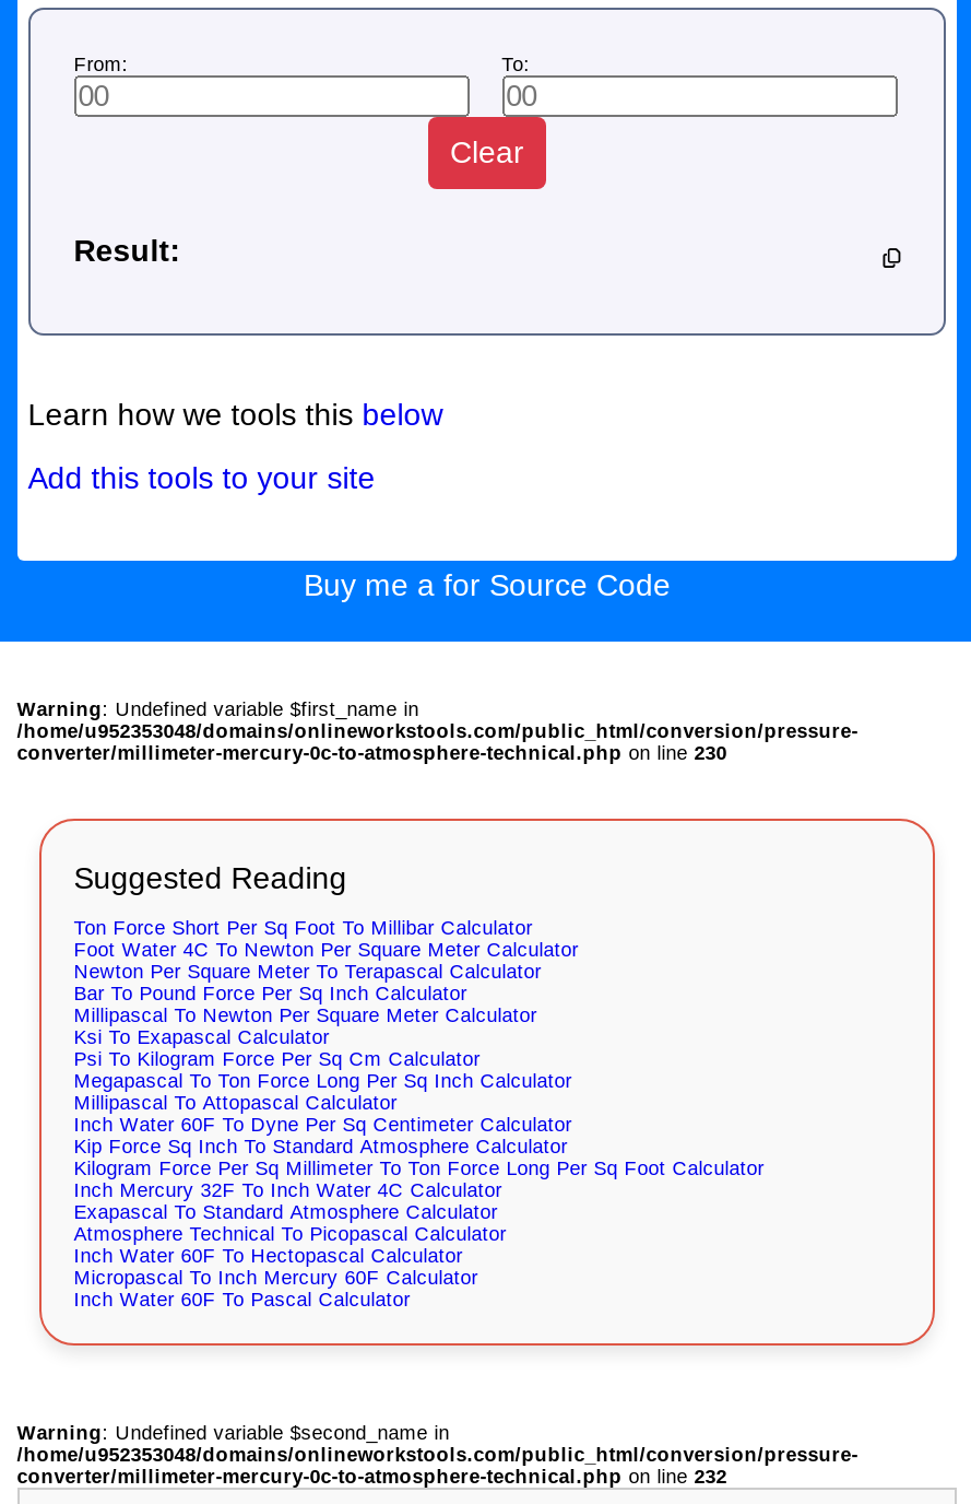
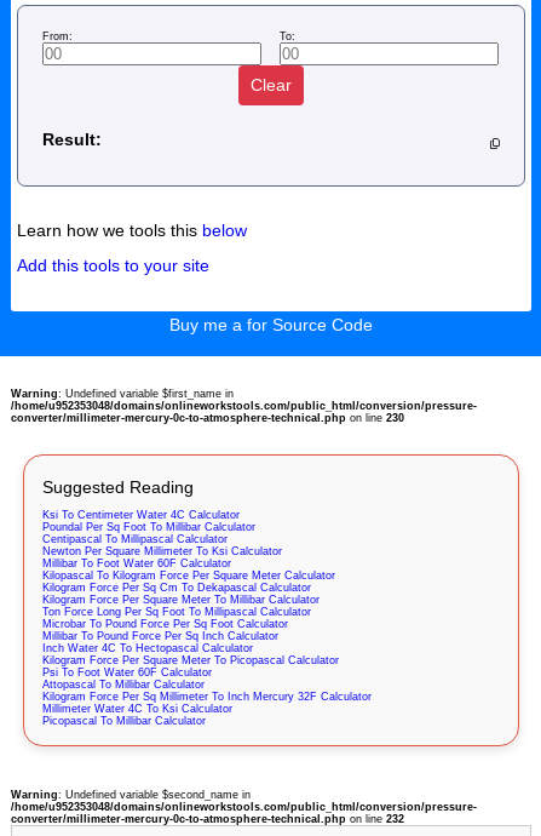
- Ton Force Short Per Sq Foot To Millibar Calculator
- Foot Water 4C To Newton Per Square Meter Calculator
- Newton Per Square Meter To Terapascal Calculator
- Bar To Pound Force Per Sq Inch Calculator
- Millipascal To Newton Per Square Meter Calculator
- Ksi To Exapascal Calculator
- Psi To Kilogram Force Per Sq Cm Calculator
- Megapascal To Ton Force Long Per Sq Inch Calculator
- Millipascal To Attopascal Calculator
- Inch Water 60F To Dyne Per Sq Centimeter Calculator
- Kip Force Sq Inch To Standard Atmosphere Calculator
- Kilogram Force Per Sq Millimeter To Ton Force Long Per Sq Foot Calculator
- Inch Mercury 32F To Inch Water 4C Calculator
- Exapascal To Standard Atmosphere Calculator
- Atmosphere Technical To Picopascal Calculator
- Inch Water 60F To Hectopascal Calculator
- Micropascal To Inch Mercury 60F Calculator
- Inch Water 60F To Pascal Calculator
+ Ksi To Centimeter Water 4C Calculator
+ Poundal Per Sq Foot To Millibar Calculator
+ Centipascal To Millipascal Calculator
+ Newton Per Square Millimeter To Ksi Calculator
+ Millibar To Foot Water 60F Calculator
+ Kilopascal To Kilogram Force Per Square Meter Calculator
+ Kilogram Force Per Sq Cm To Dekapascal Calculator
+ Kilogram Force Per Square Meter To Millibar Calculator
+ Ton Force Long Per Sq Foot To Millipascal Calculator
+ Microbar To Pound Force Per Sq Foot Calculator
+ Millibar To Pound Force Per Sq Inch Calculator
+ Inch Water 4C To Hectopascal Calculator
+ Kilogram Force Per Square Meter To Picopascal Calculator
+ Psi To Foot Water 60F Calculator
+ Attopascal To Millibar Calculator
+ Kilogram Force Per Sq Millimeter To Inch Mercury 32F Calculator
+ Millimeter Water 4C To Ksi Calculator
+ Picopascal To Millibar Calculator
